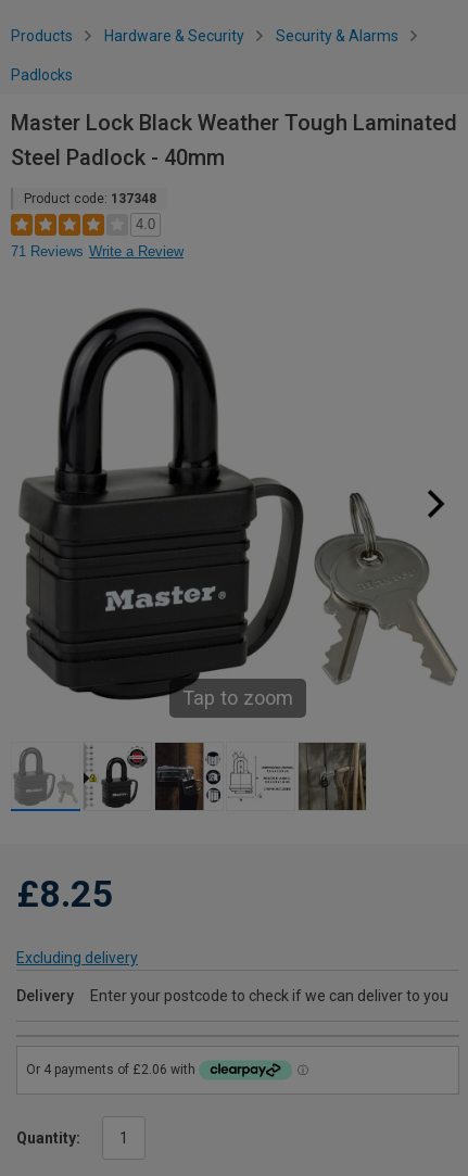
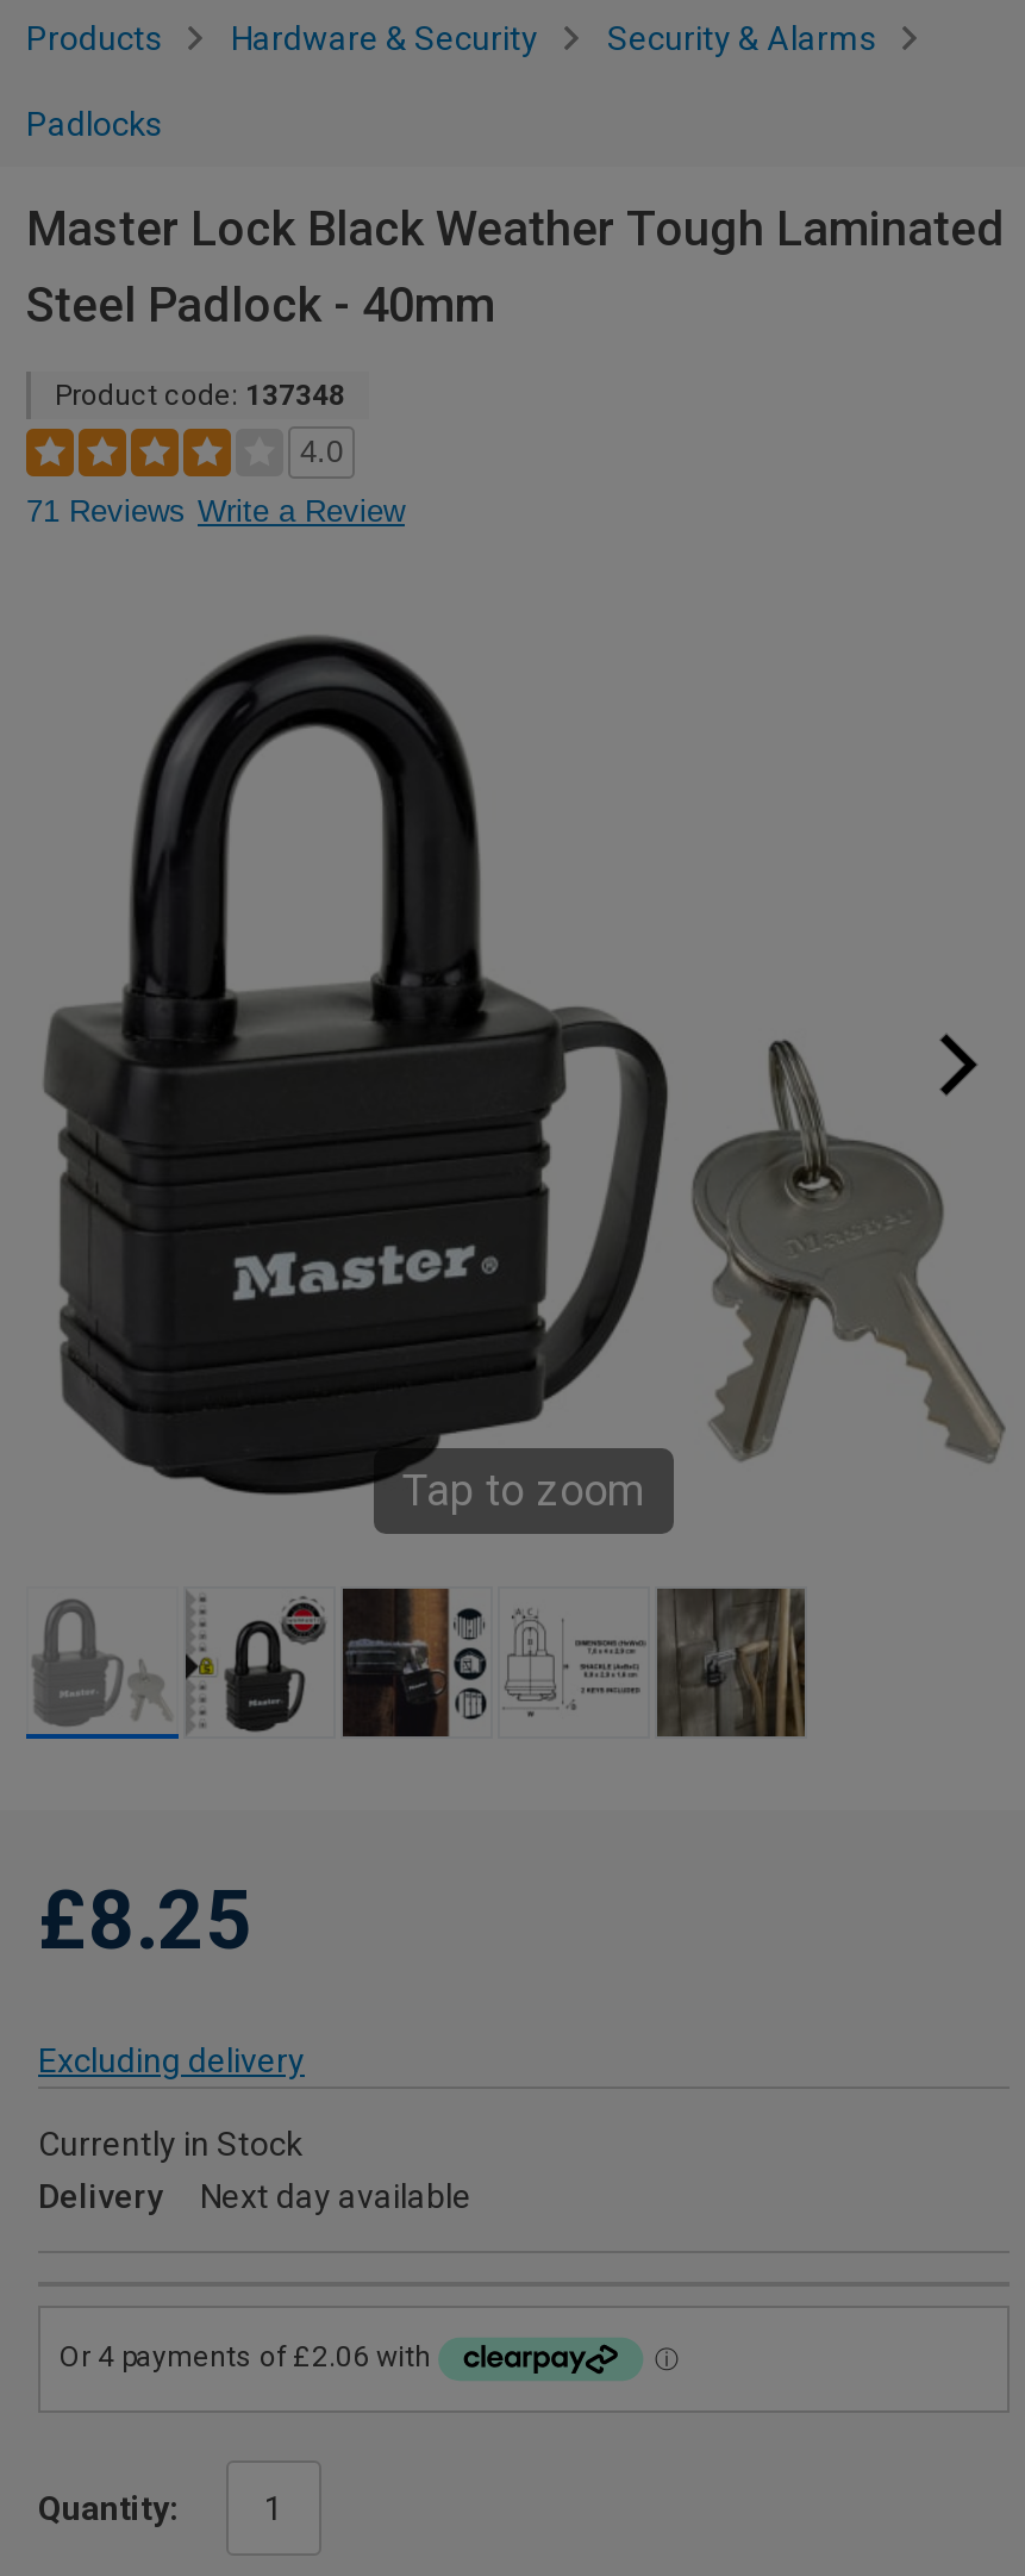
+ Currently in Stock

- Enter your postcode to check if we can deliver to you
+ Next day available
